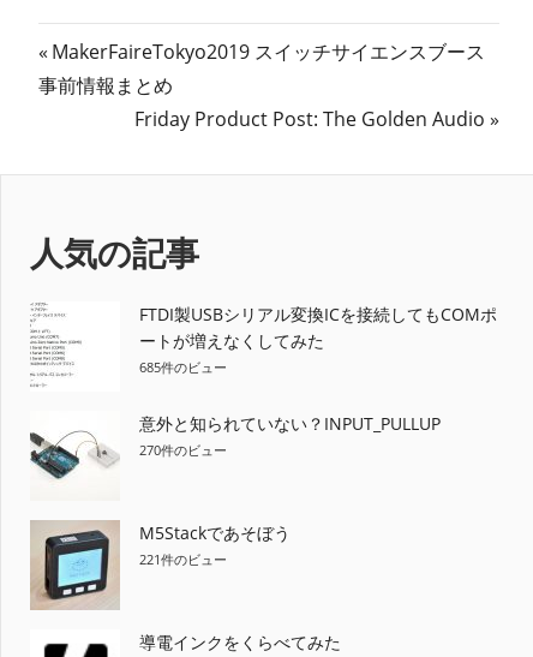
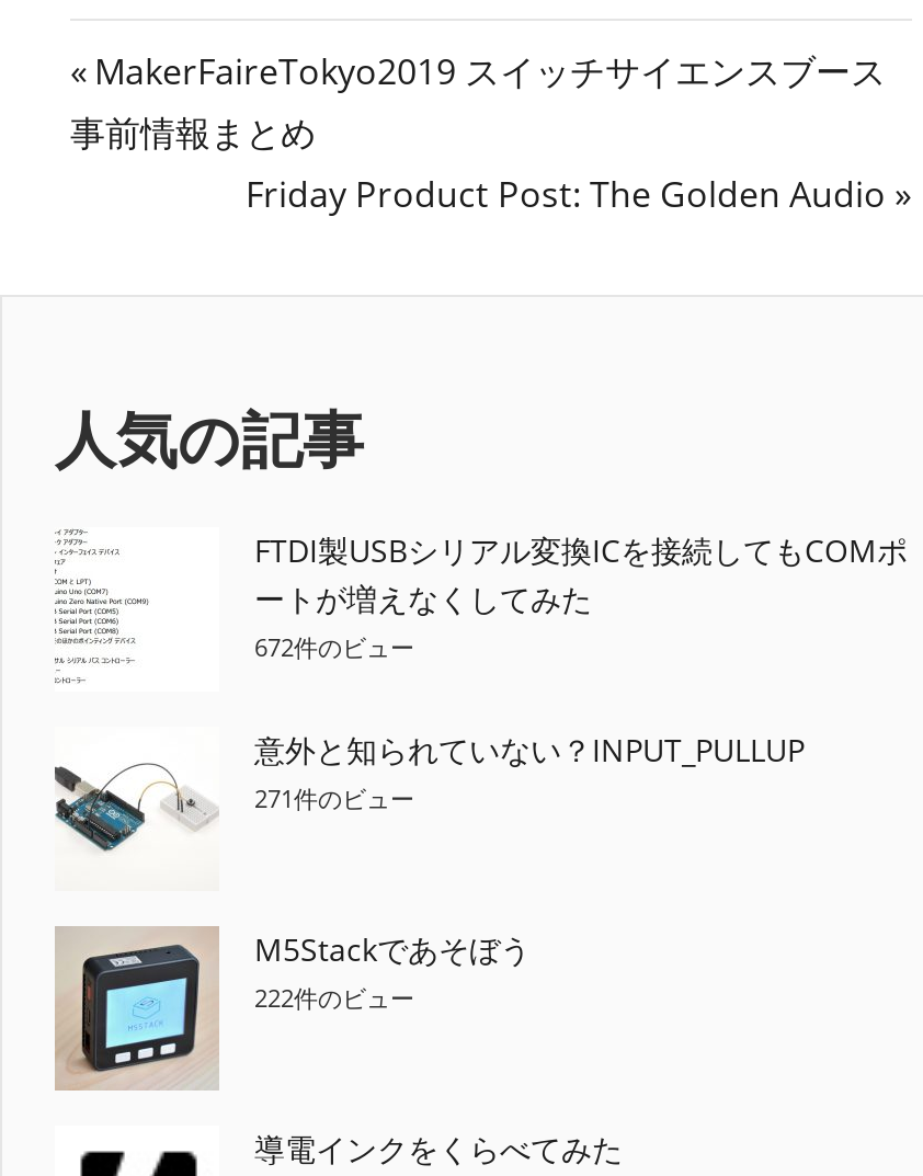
- 685件のビュー
+ 672件のビュー

- 270件のビュー
+ 271件のビュー

- 221件のビュー
+ 222件のビュー
